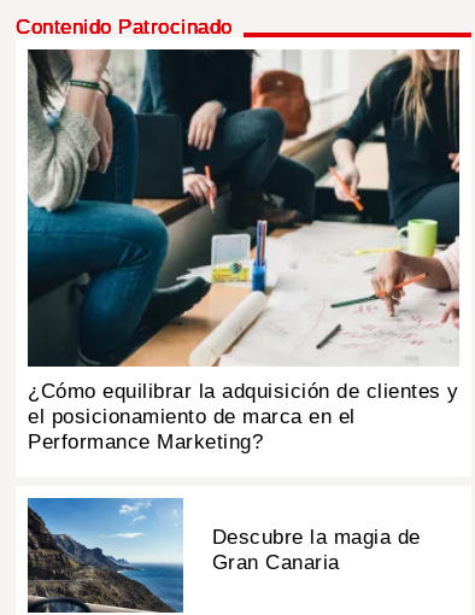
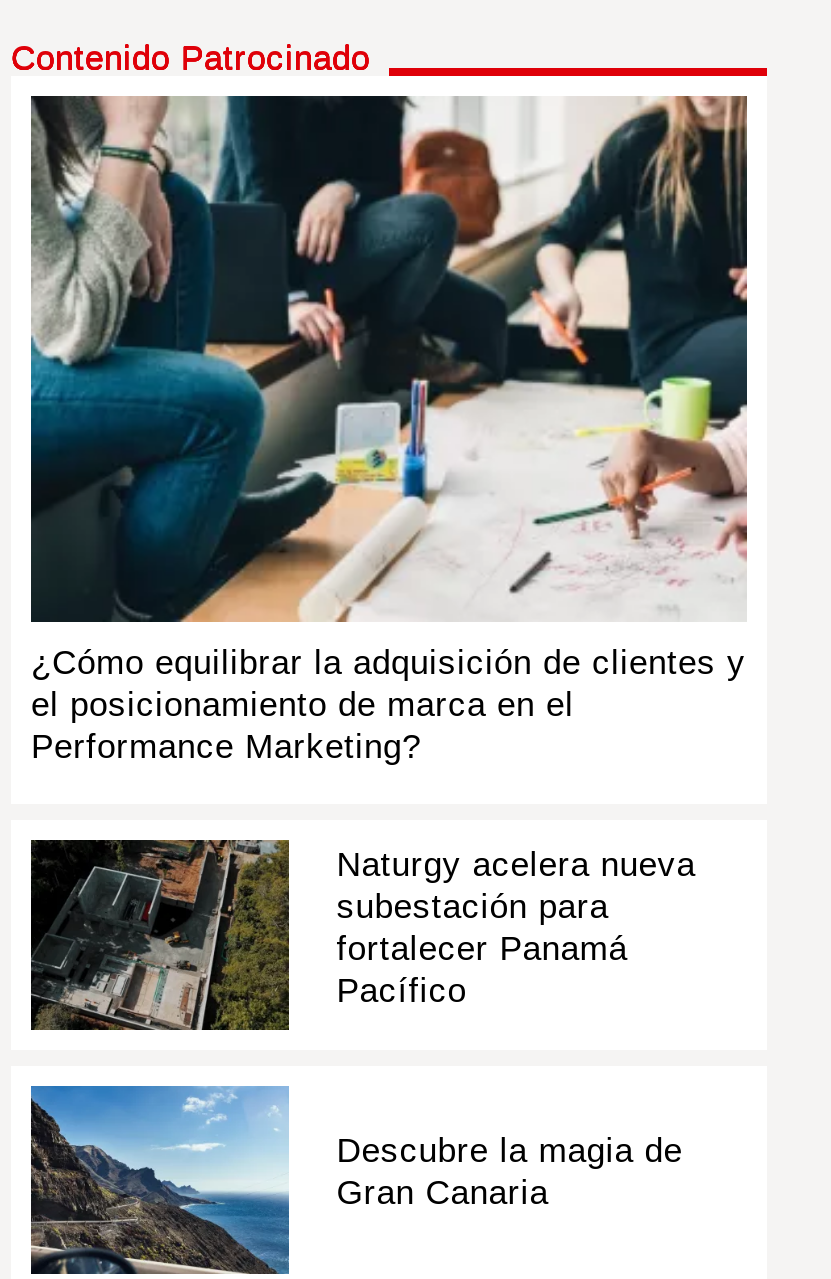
+ [image]
+ Naturgy acelera nueva
+ subestación para
+ fortalecer Panamá
+ Pacífico
